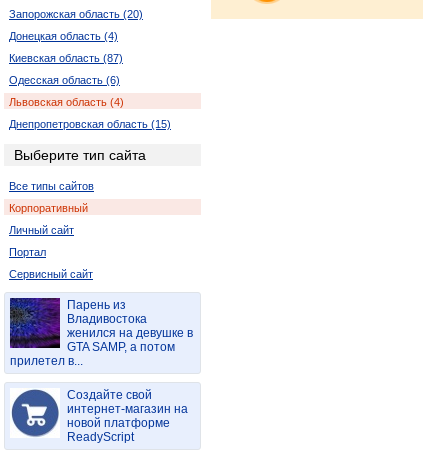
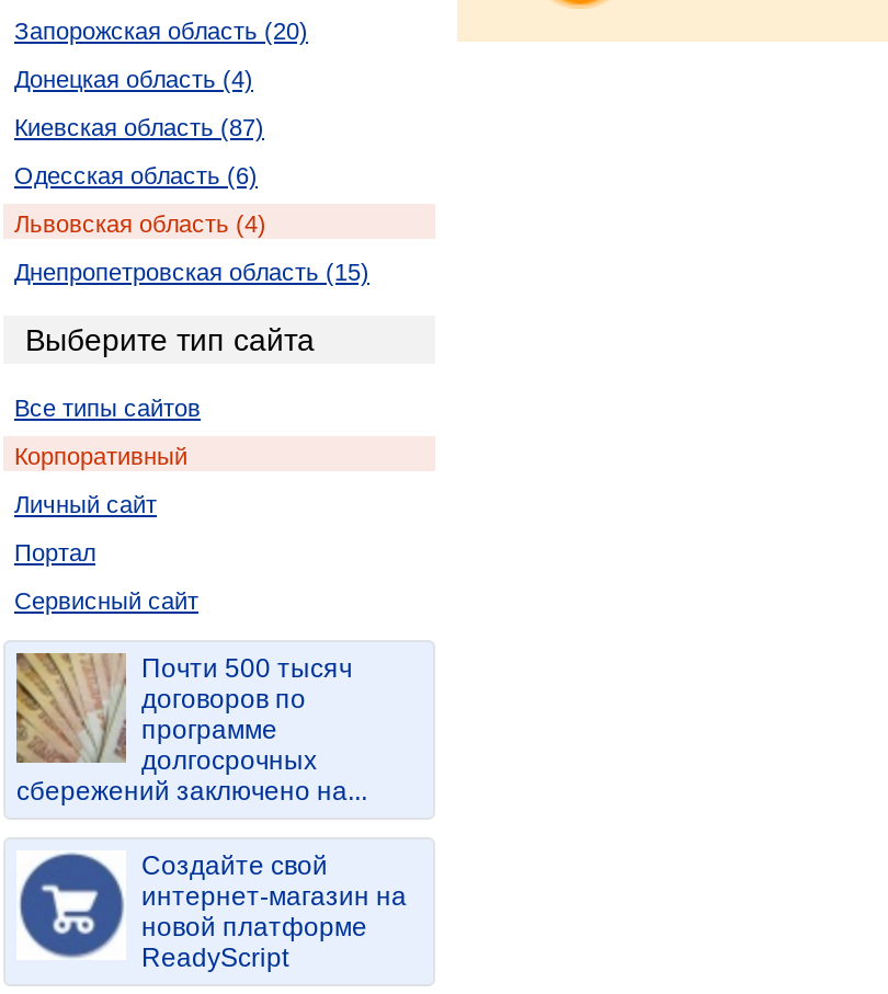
- [image]
- Парень из
- Владивостока
- женился на девушке в
- GTA SAMP, а потом
- прилетел в...
+ [image]
+ Почти 500 тысяч
+ договоров по
+ программе
+ долгосрочных
+ сбережений заключено на...
